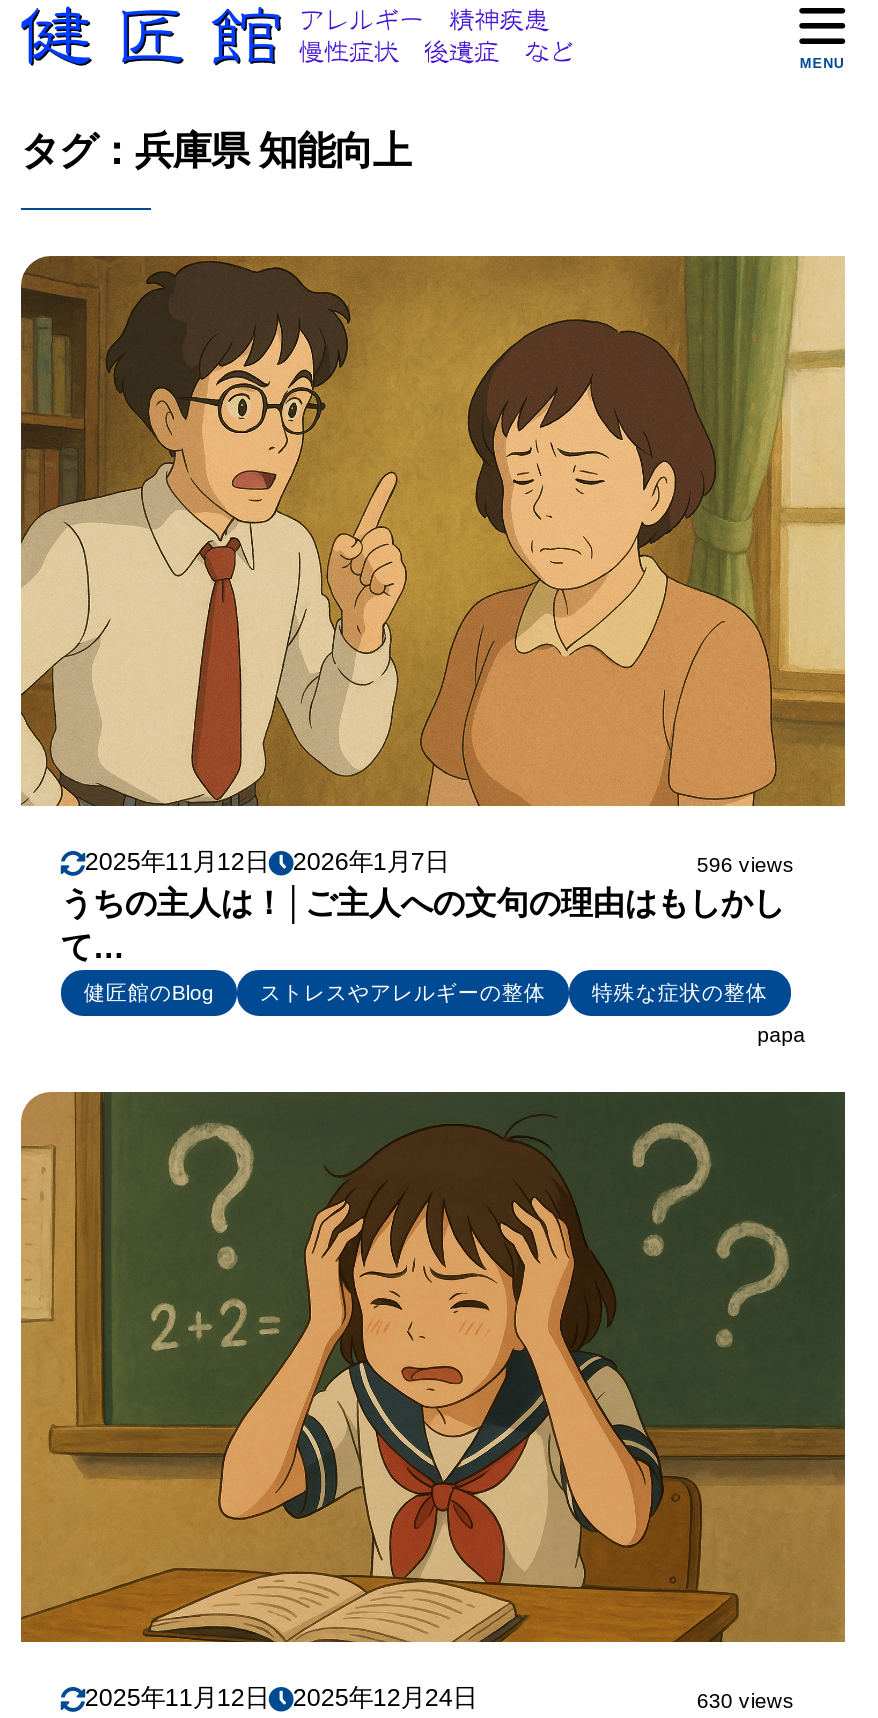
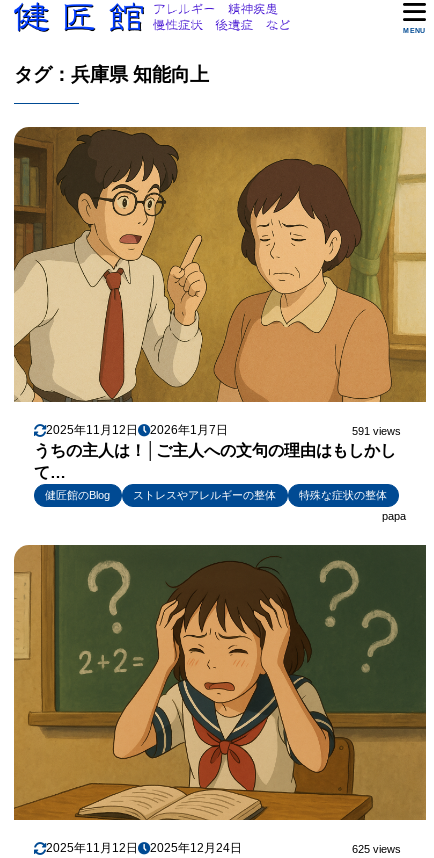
- 596 views
+ 591 views

- 630 views
+ 625 views
